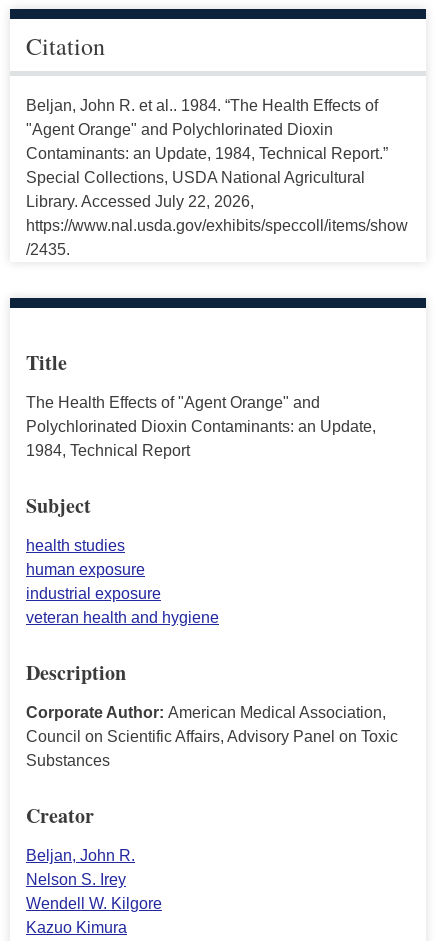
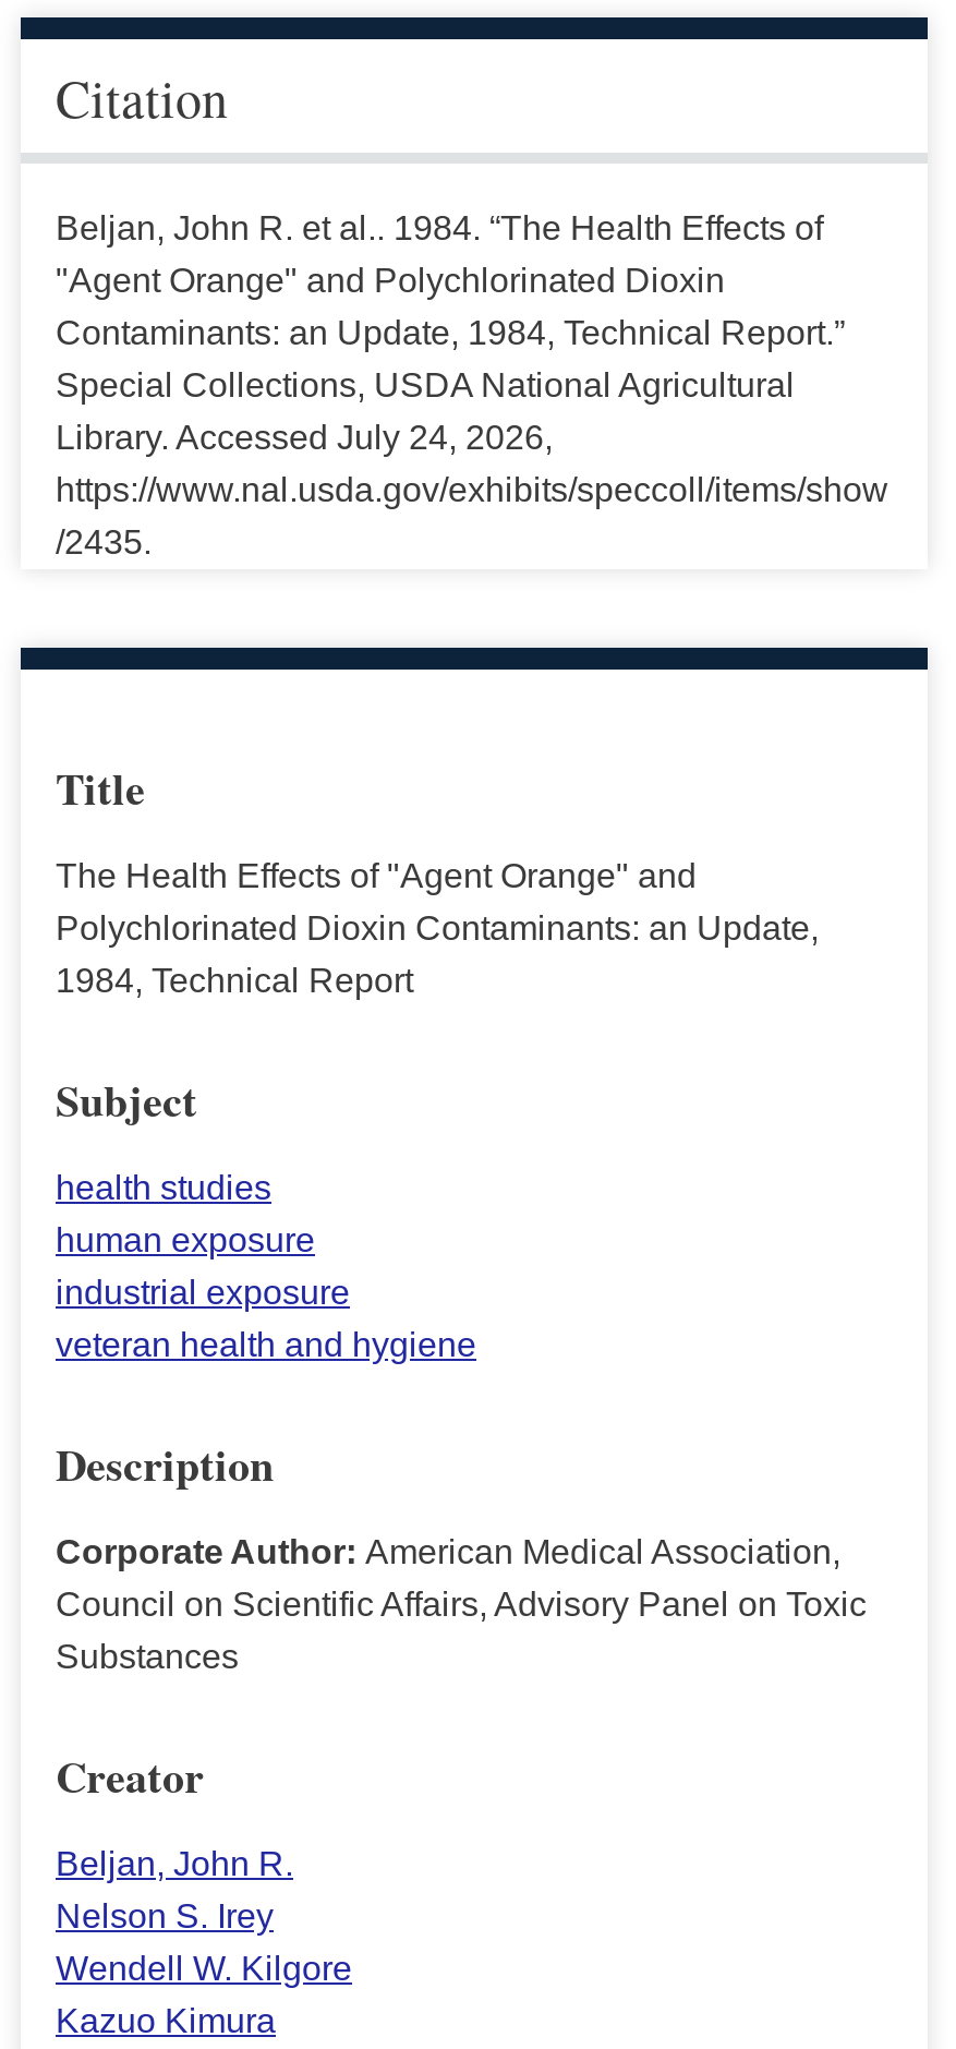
- Library. Accessed July 22, 2026,
+ Library. Accessed July 24, 2026,
